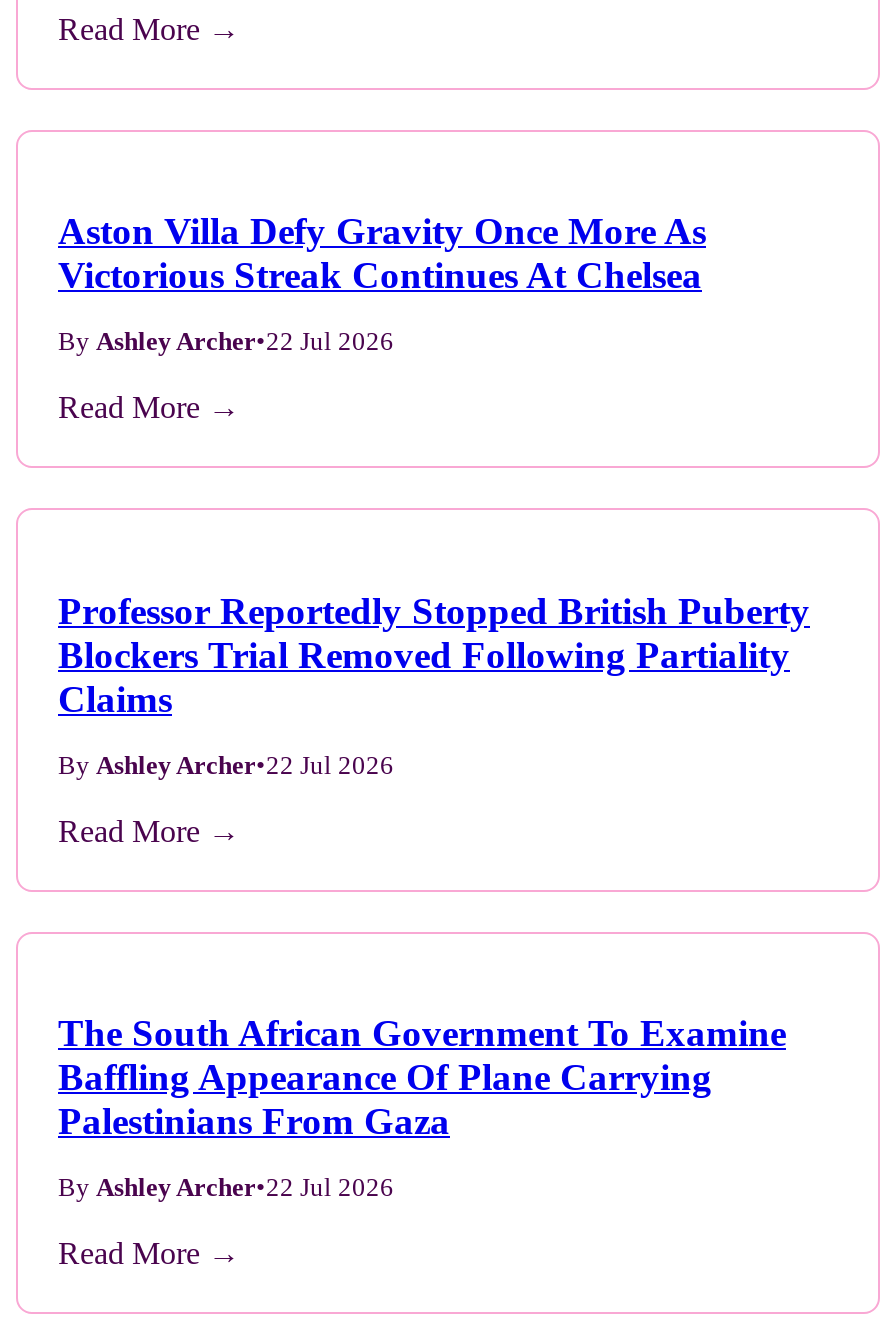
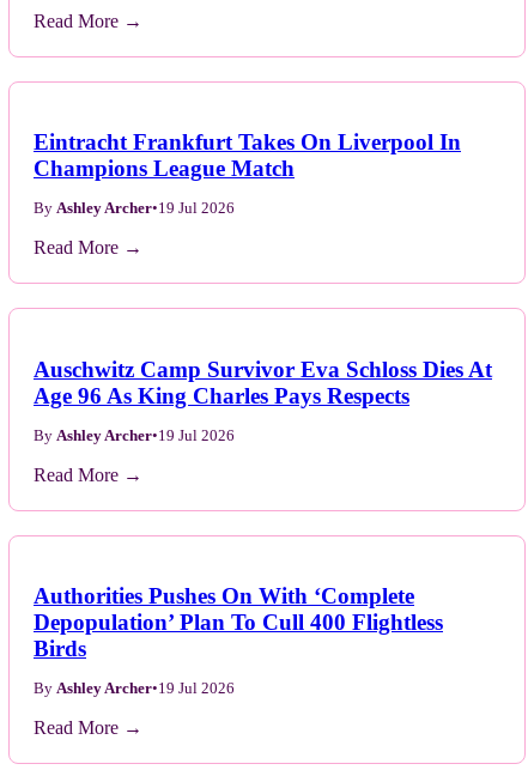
- Aston Villa Defy Gravity Once More As
- Victorious Streak Continues At Chelsea
+ Eintracht Frankfurt Takes On Liverpool In
+ Champions League Match

- By Ashley Archer•22 Jul 2026
+ By Ashley Archer•19 Jul 2026

- Professor Reportedly Stopped British Puberty
- Blockers Trial Removed Following Partiality
- Claims
+ Auschwitz Camp Survivor Eva Schloss Dies At
+ Age 96 As King Charles Pays Respects

- By Ashley Archer•22 Jul 2026
+ By Ashley Archer•19 Jul 2026

- The South African Government To Examine
- Baffling Appearance Of Plane Carrying
- Palestinians From Gaza
+ Authorities Pushes On With ‘Complete
+ Depopulation’ Plan To Cull 400 Flightless
+ Birds

- By Ashley Archer•22 Jul 2026
+ By Ashley Archer•19 Jul 2026
